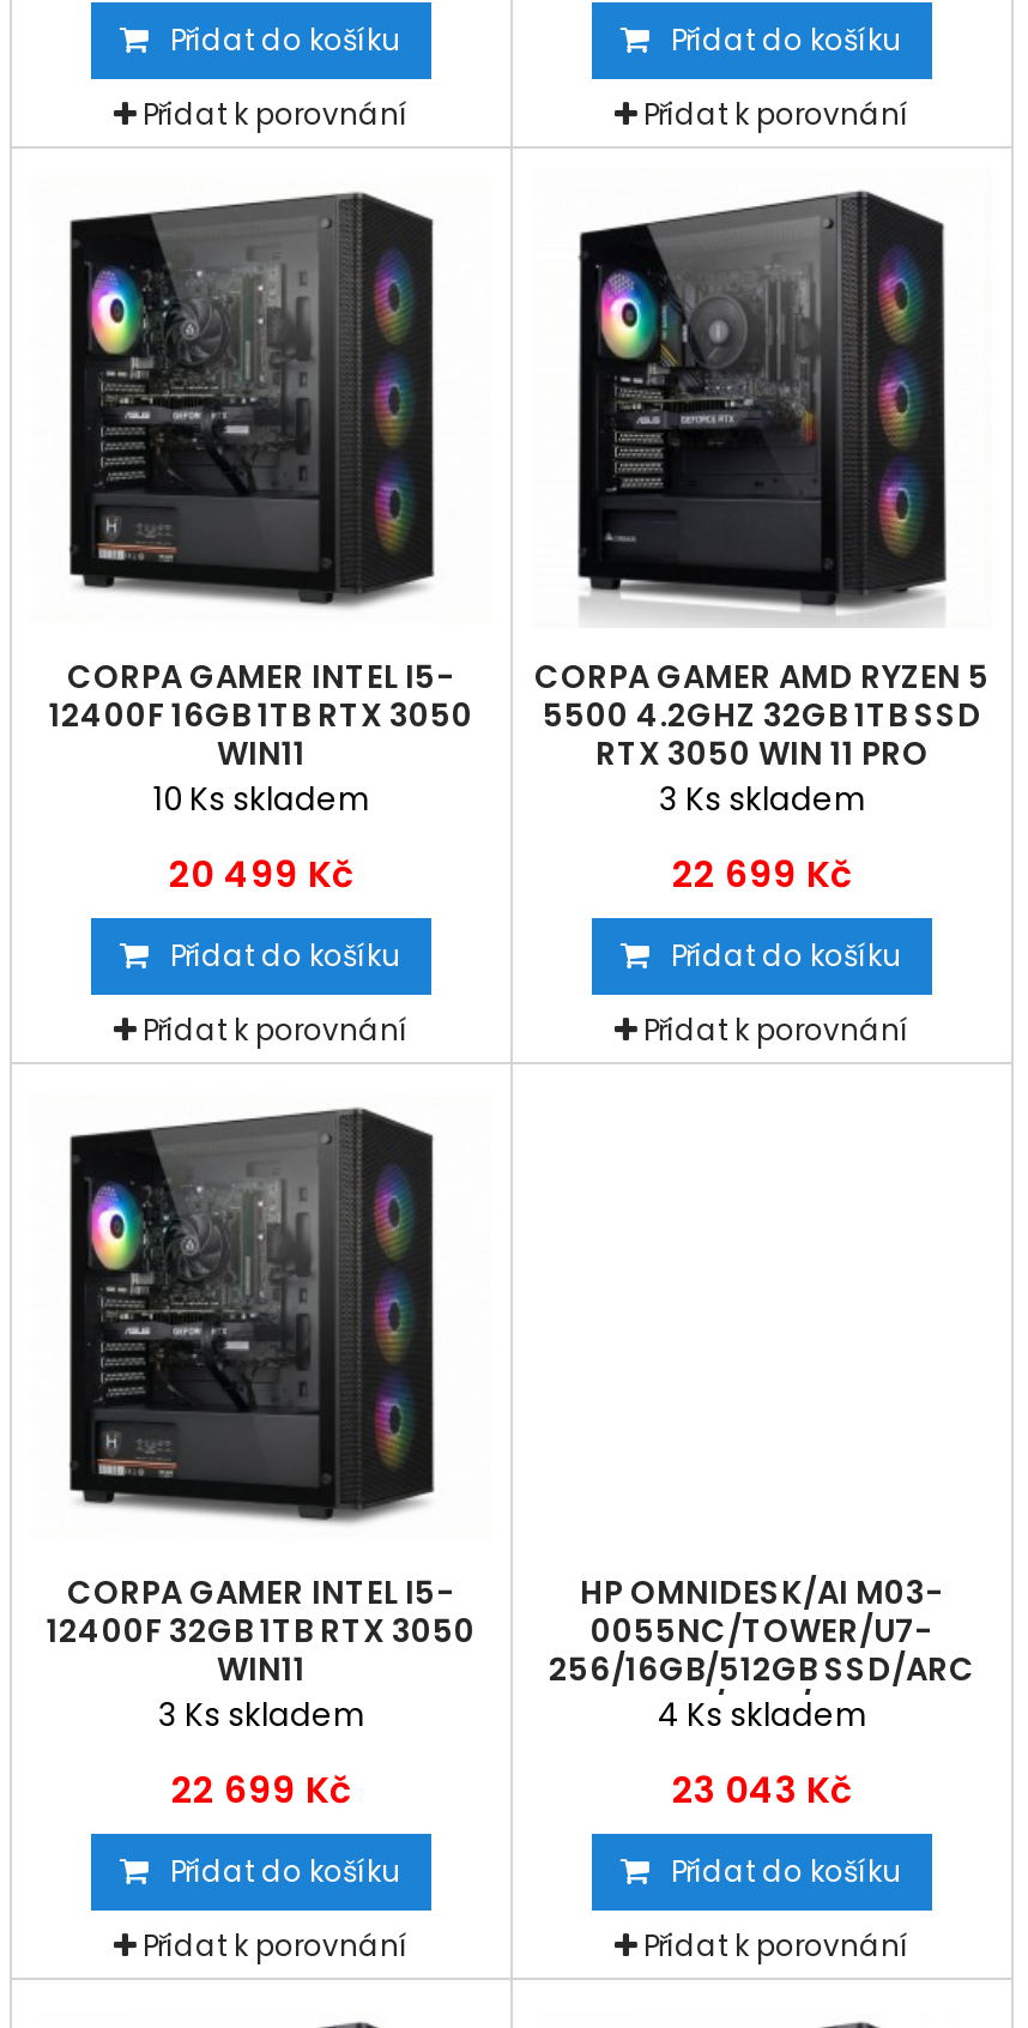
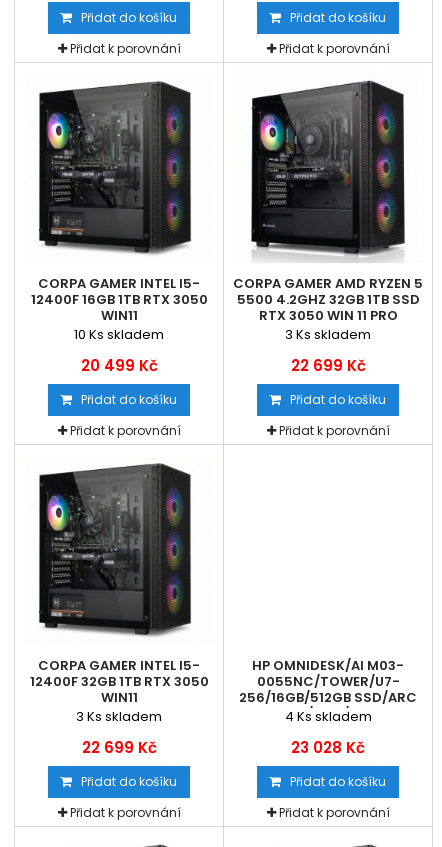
- 23 043 Kč
+ 23 028 Kč
